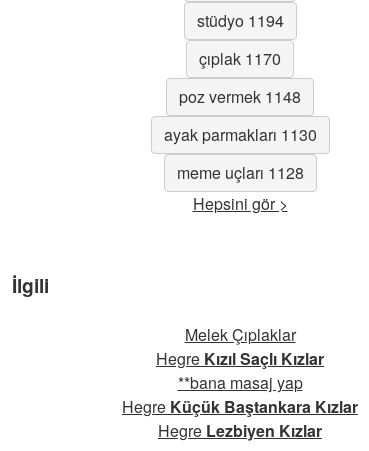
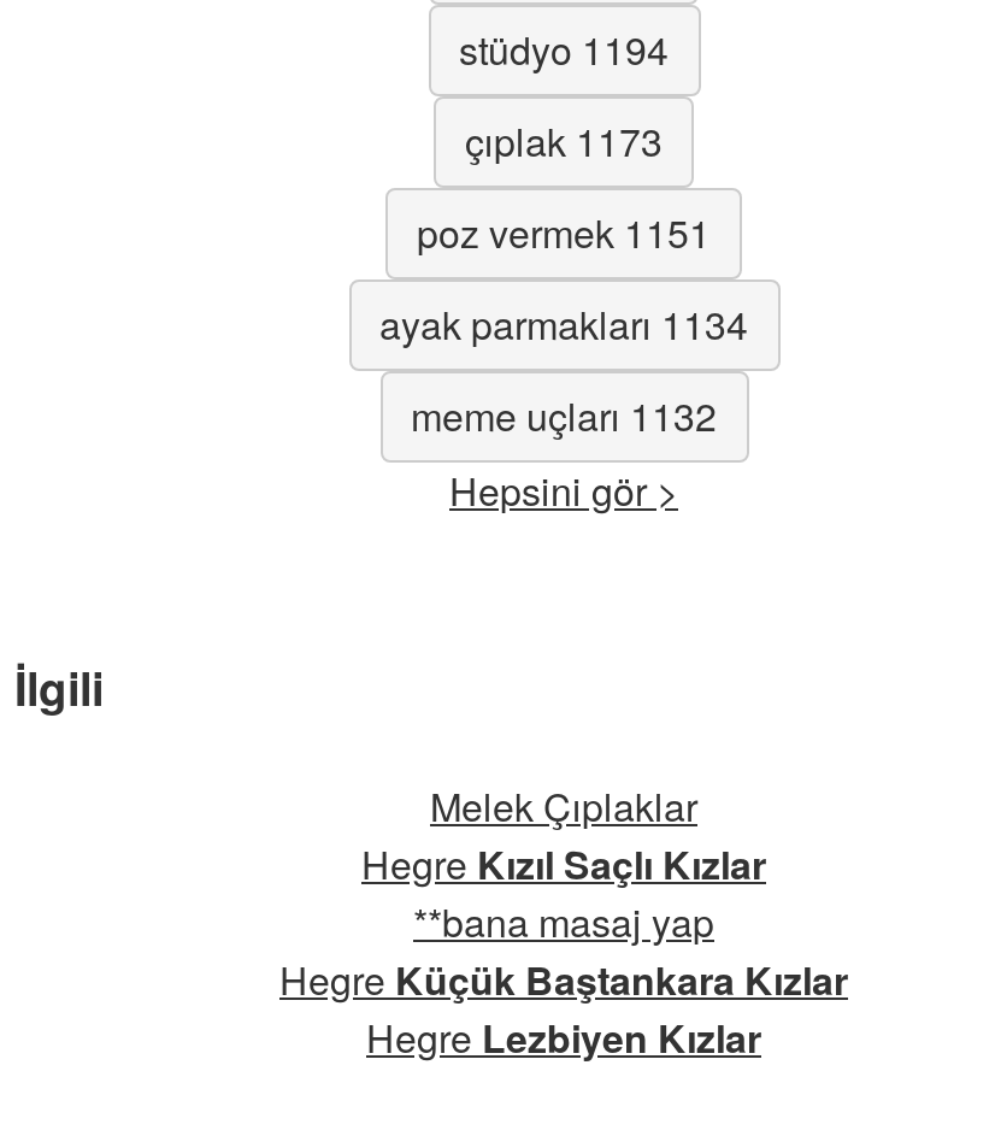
- çıplak 1170
+ çıplak 1173

- poz vermek 1148
+ poz vermek 1151

- ayak parmakları 1130
+ ayak parmakları 1134

- meme uçları 1128
+ meme uçları 1132
